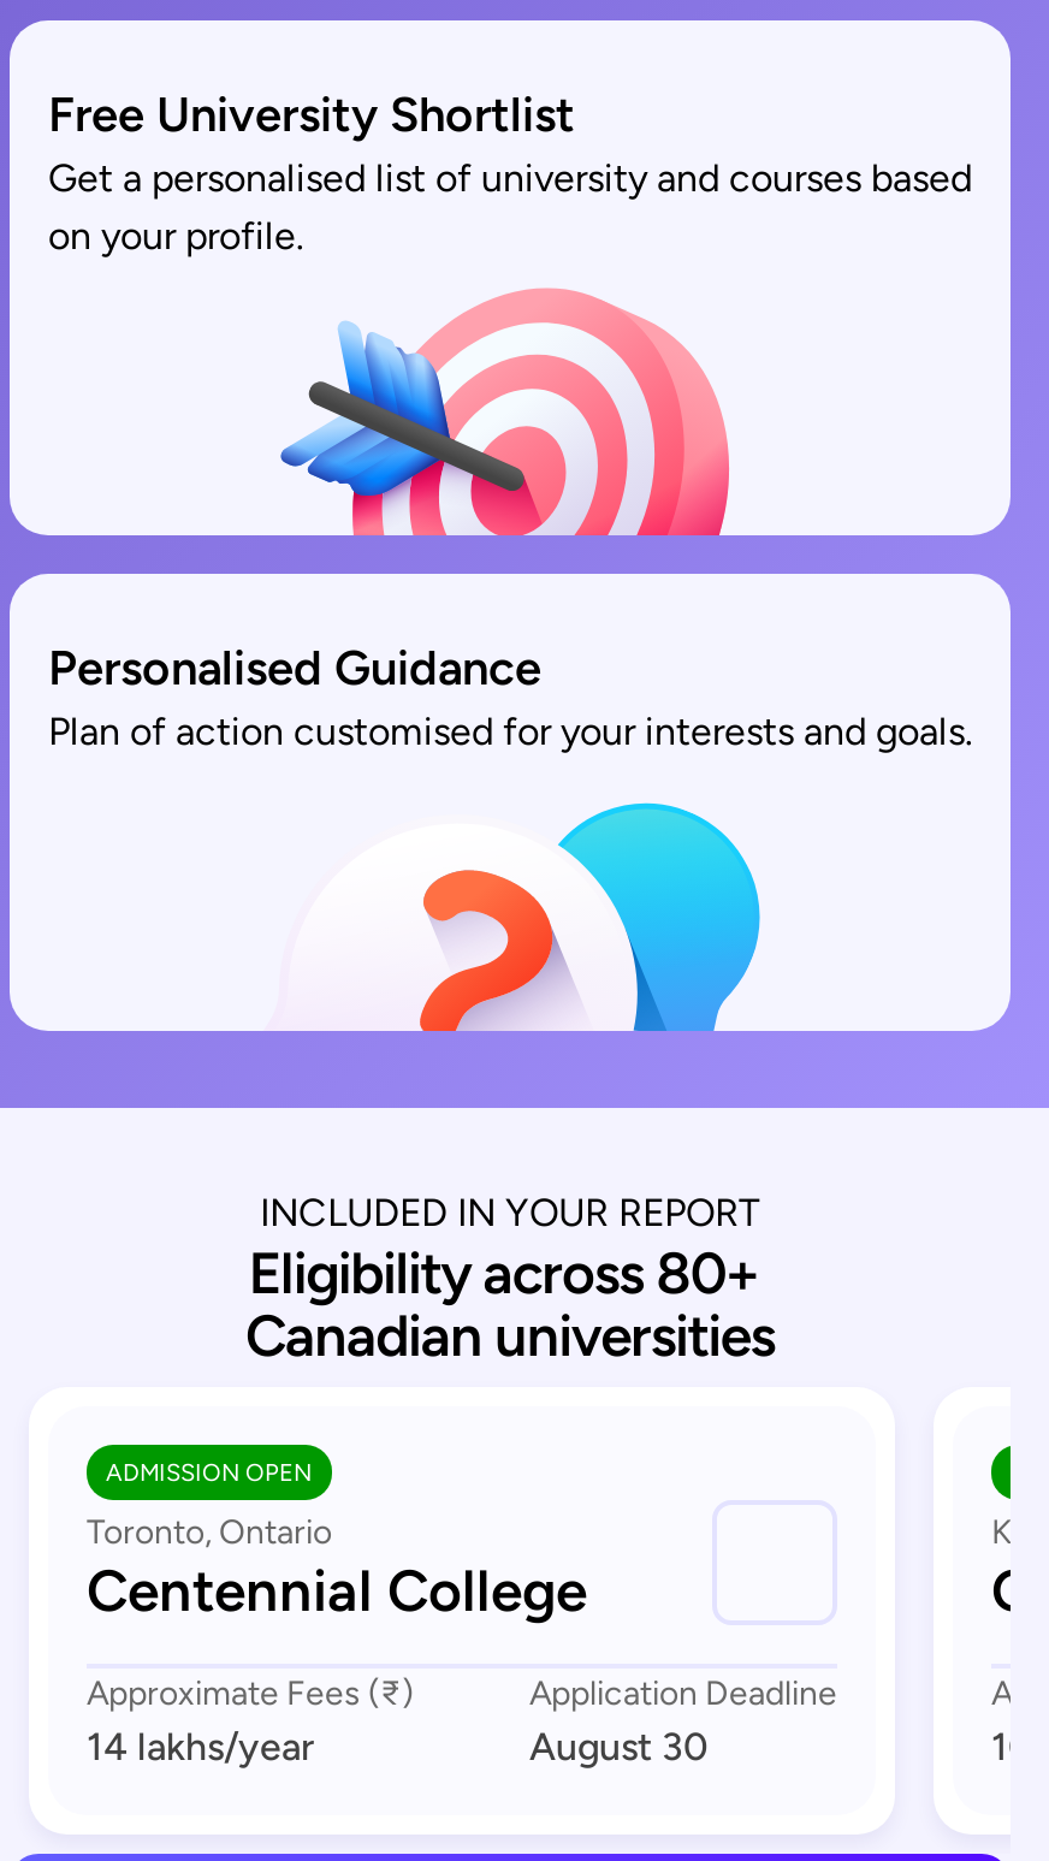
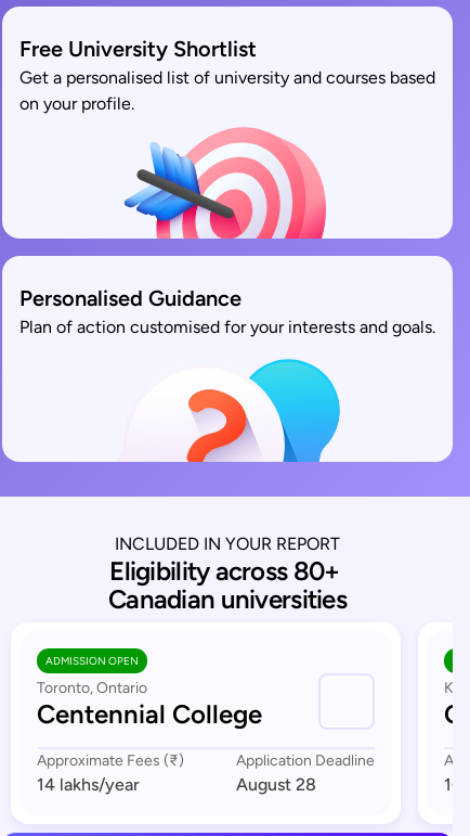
- August 30
+ August 28
